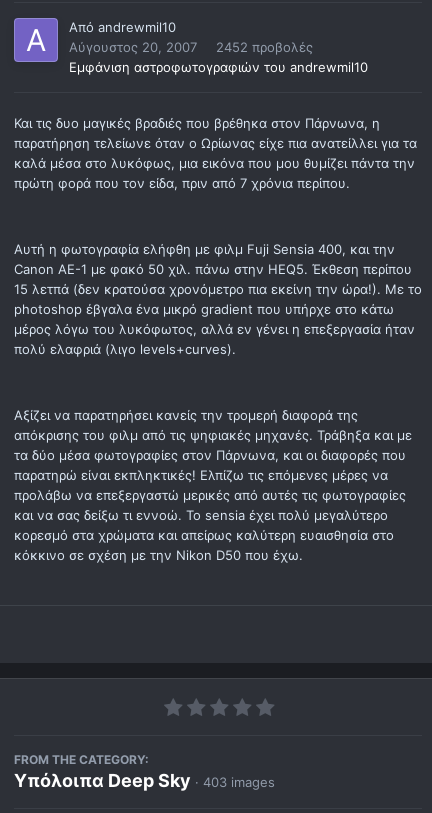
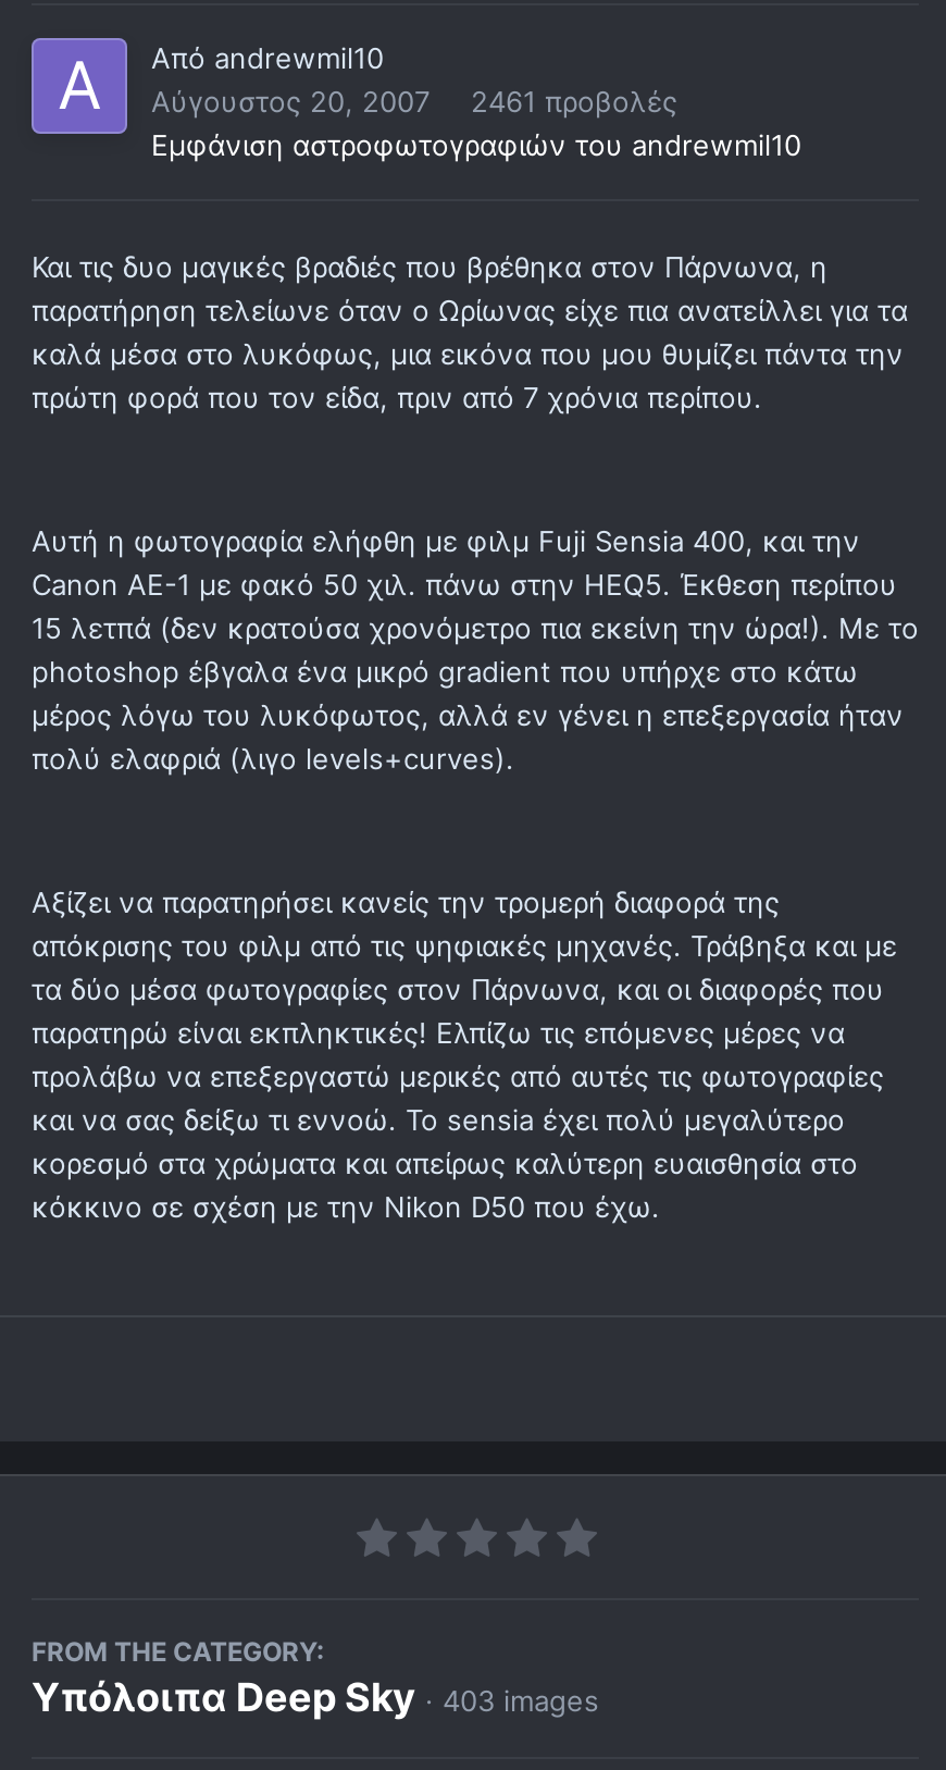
- Αύγουστος 20, 2007 2452 προβολές
+ Αύγουστος 20, 2007 2461 προβολές
